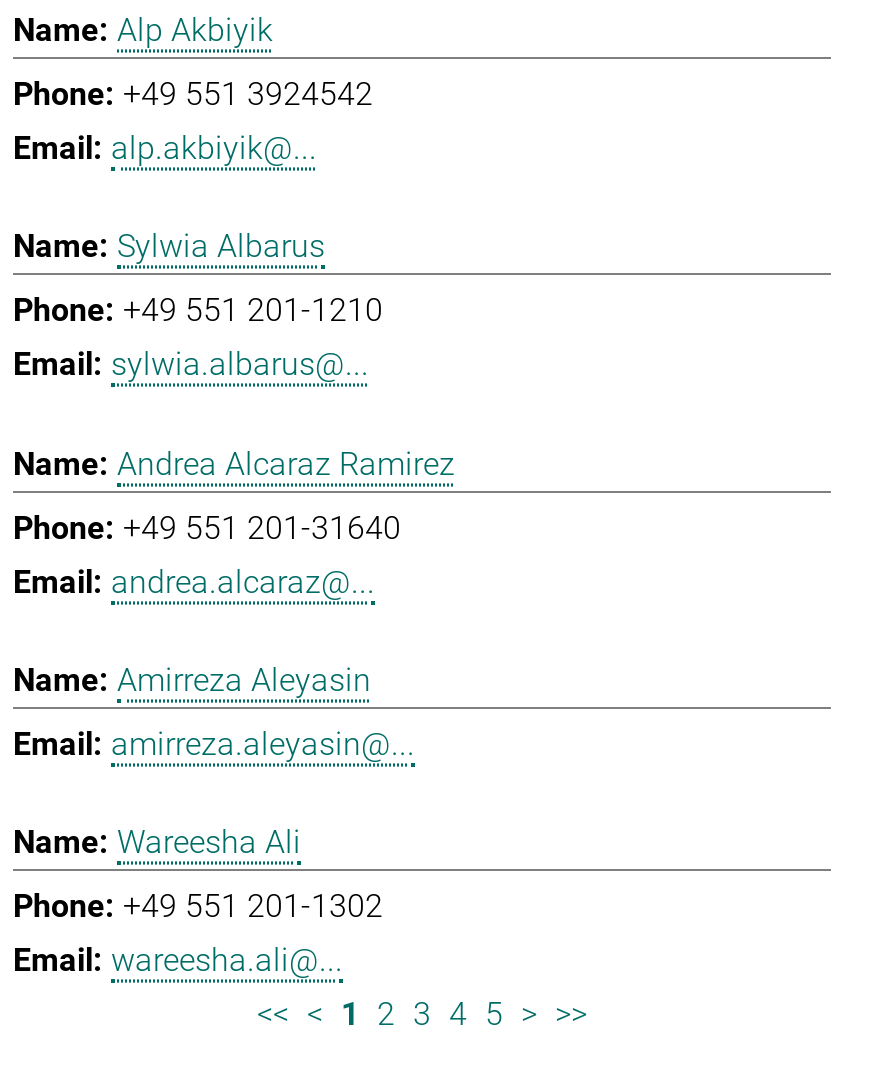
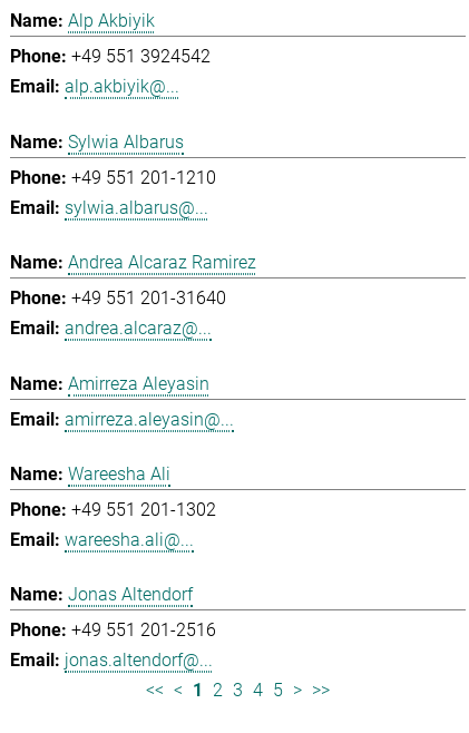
+ Jonas Altendorf
+ +49 551 201-2516
+ jonas.altendorf@...
